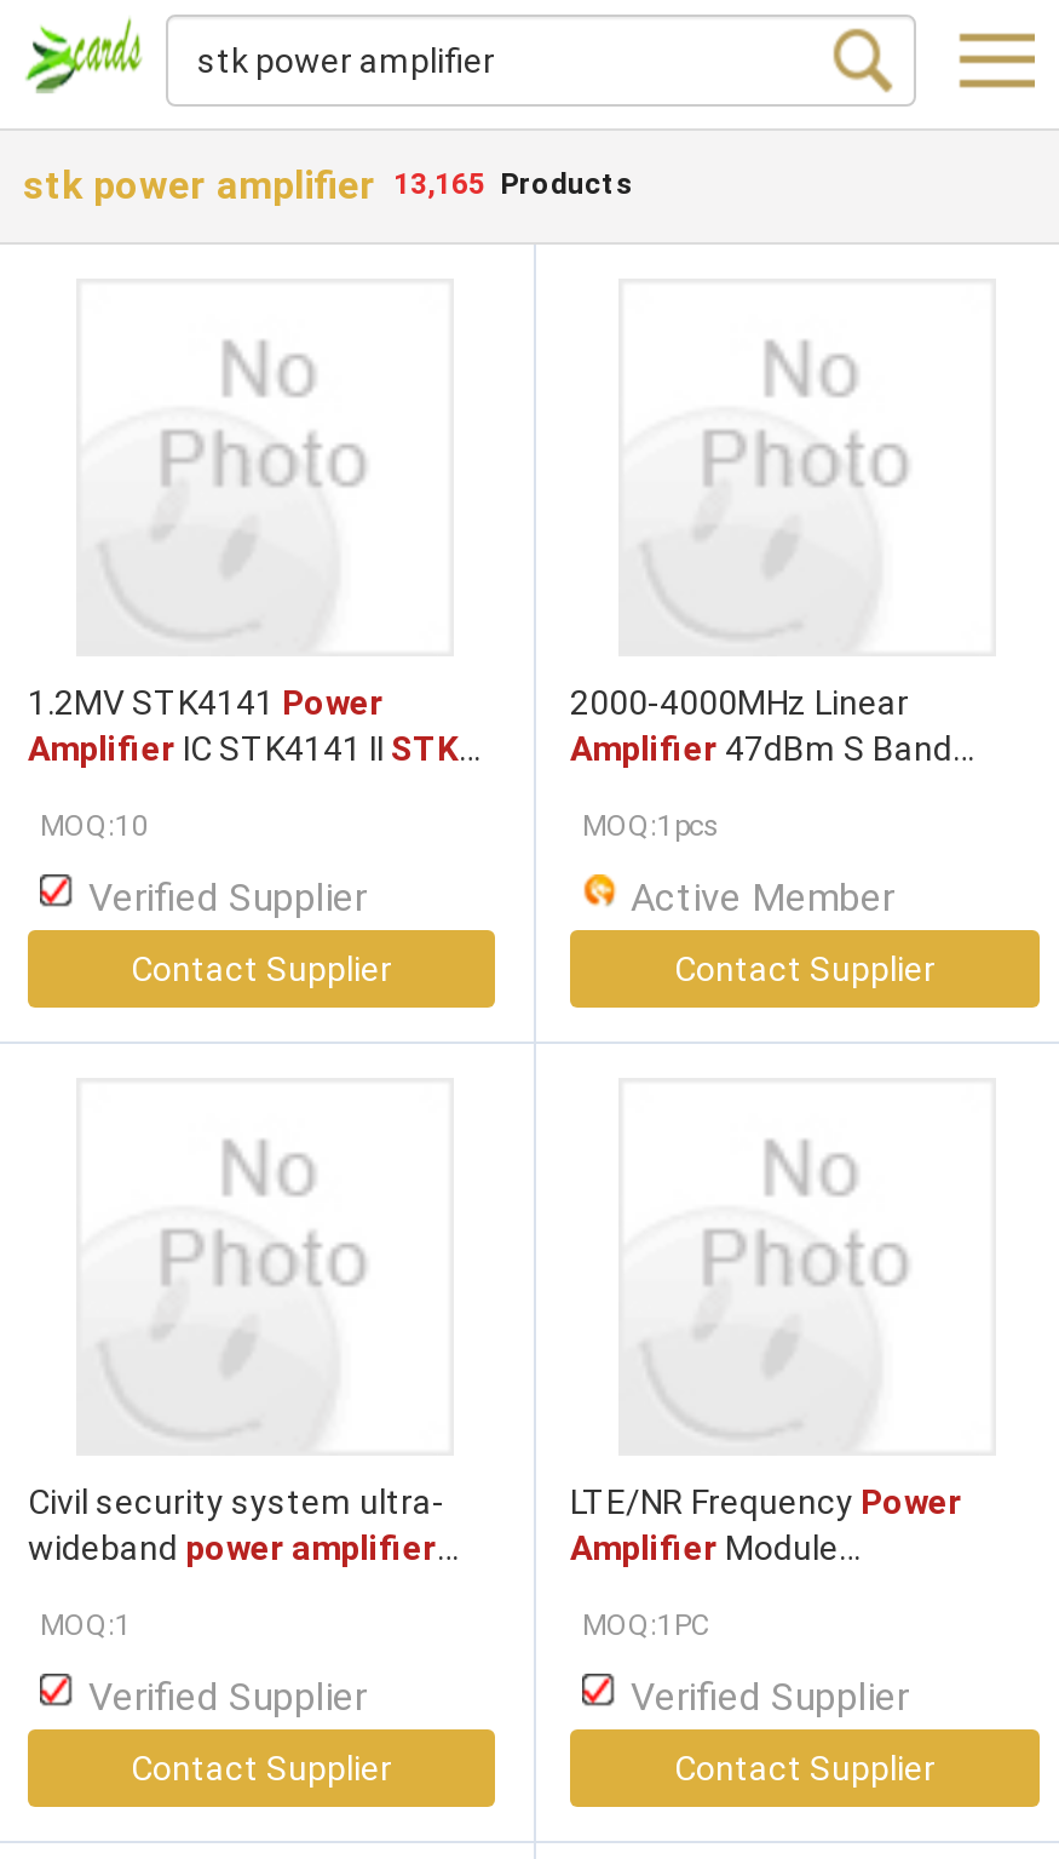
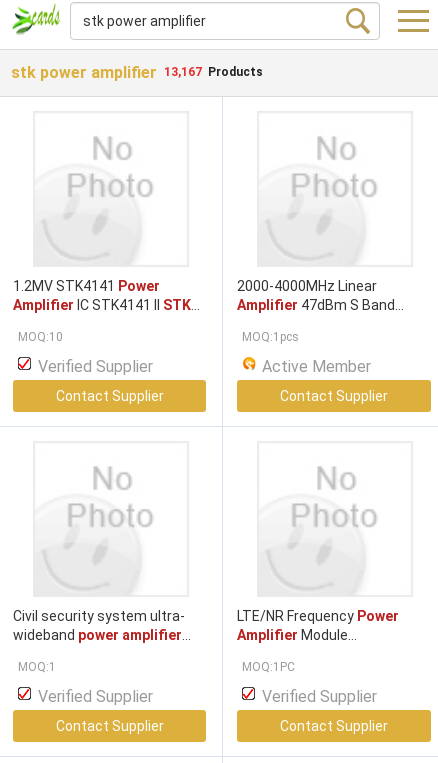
- stk power amplifier 13,165 Products
+ stk power amplifier 13,167 Products
